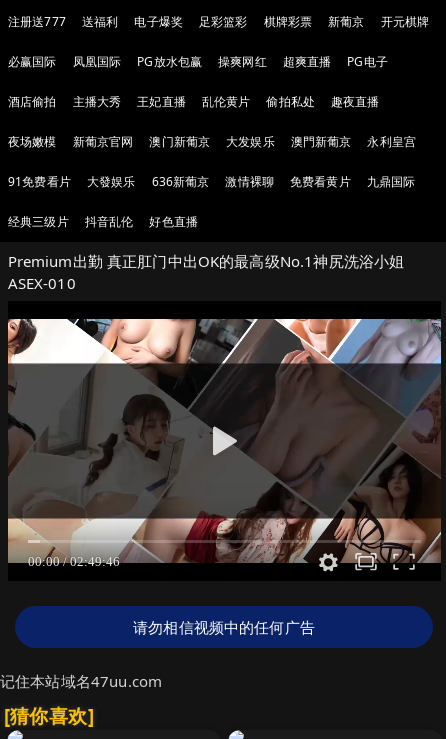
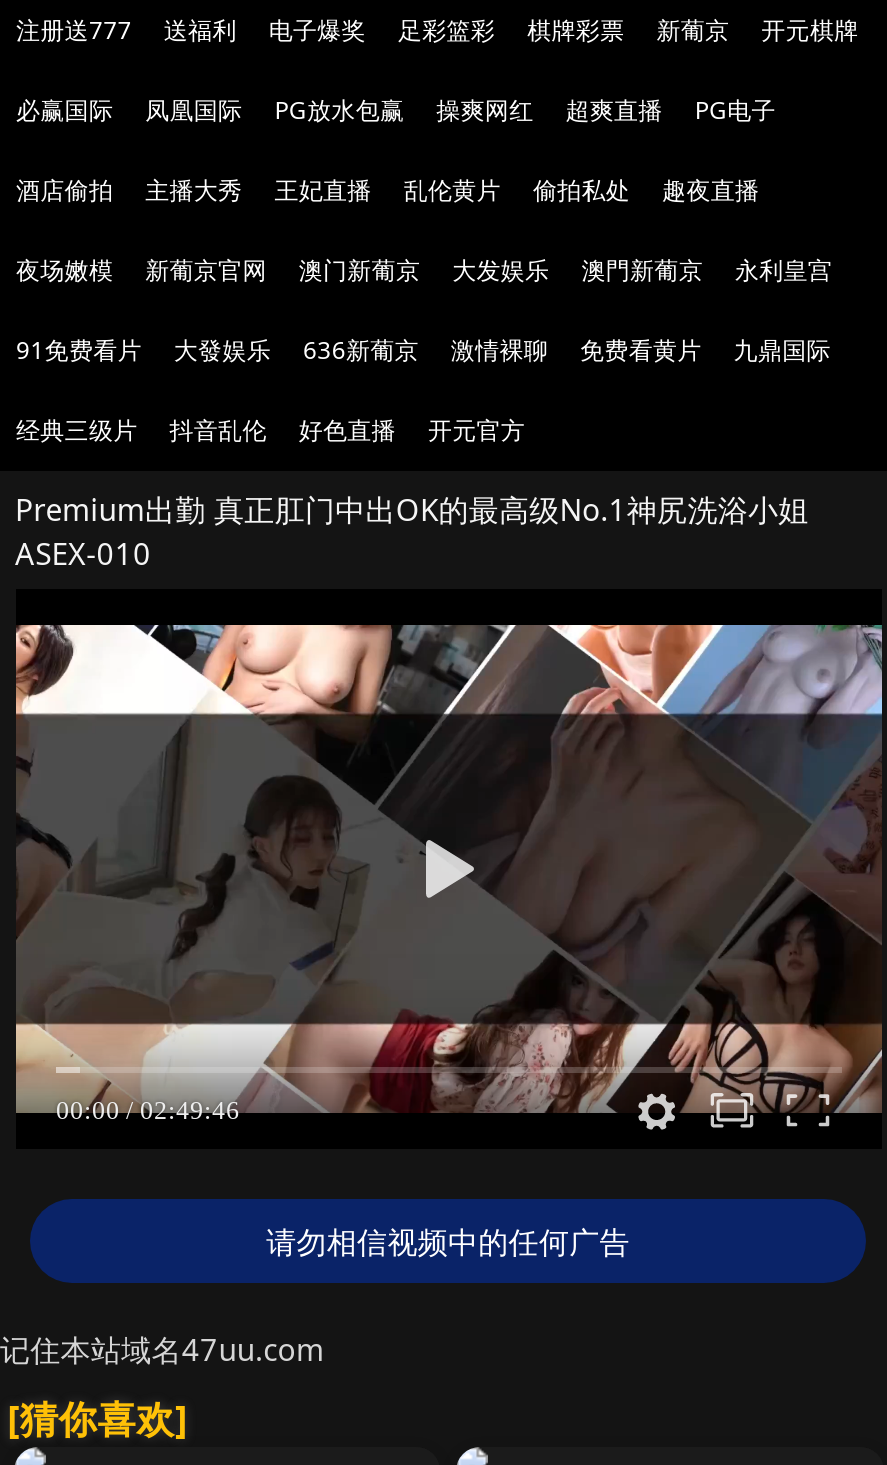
+ 开元官方
